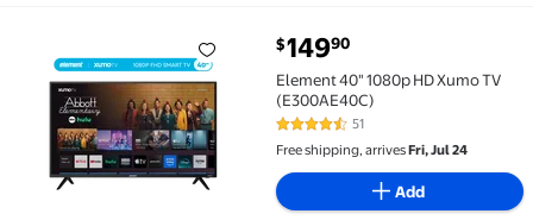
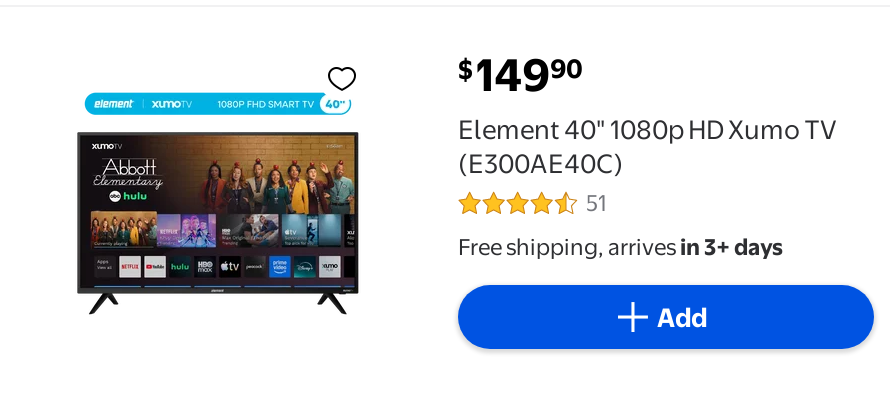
- Free shipping, arrives Fri, Jul 24
+ Free shipping, arrives in 3+ days
